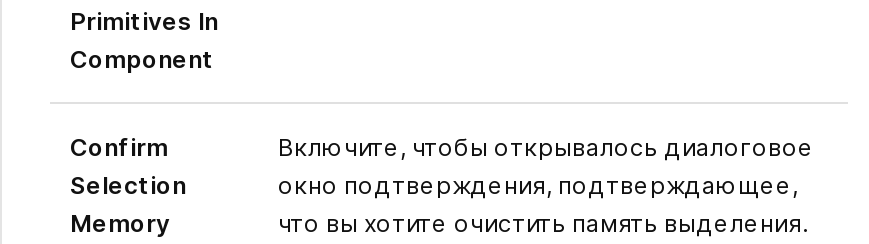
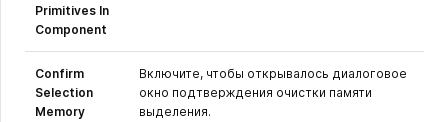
- окно подтверждения, подтверждающее,
- что вы хотите очистить память выделения.
+ окно подтверждения очистки памяти
+ выделения.
